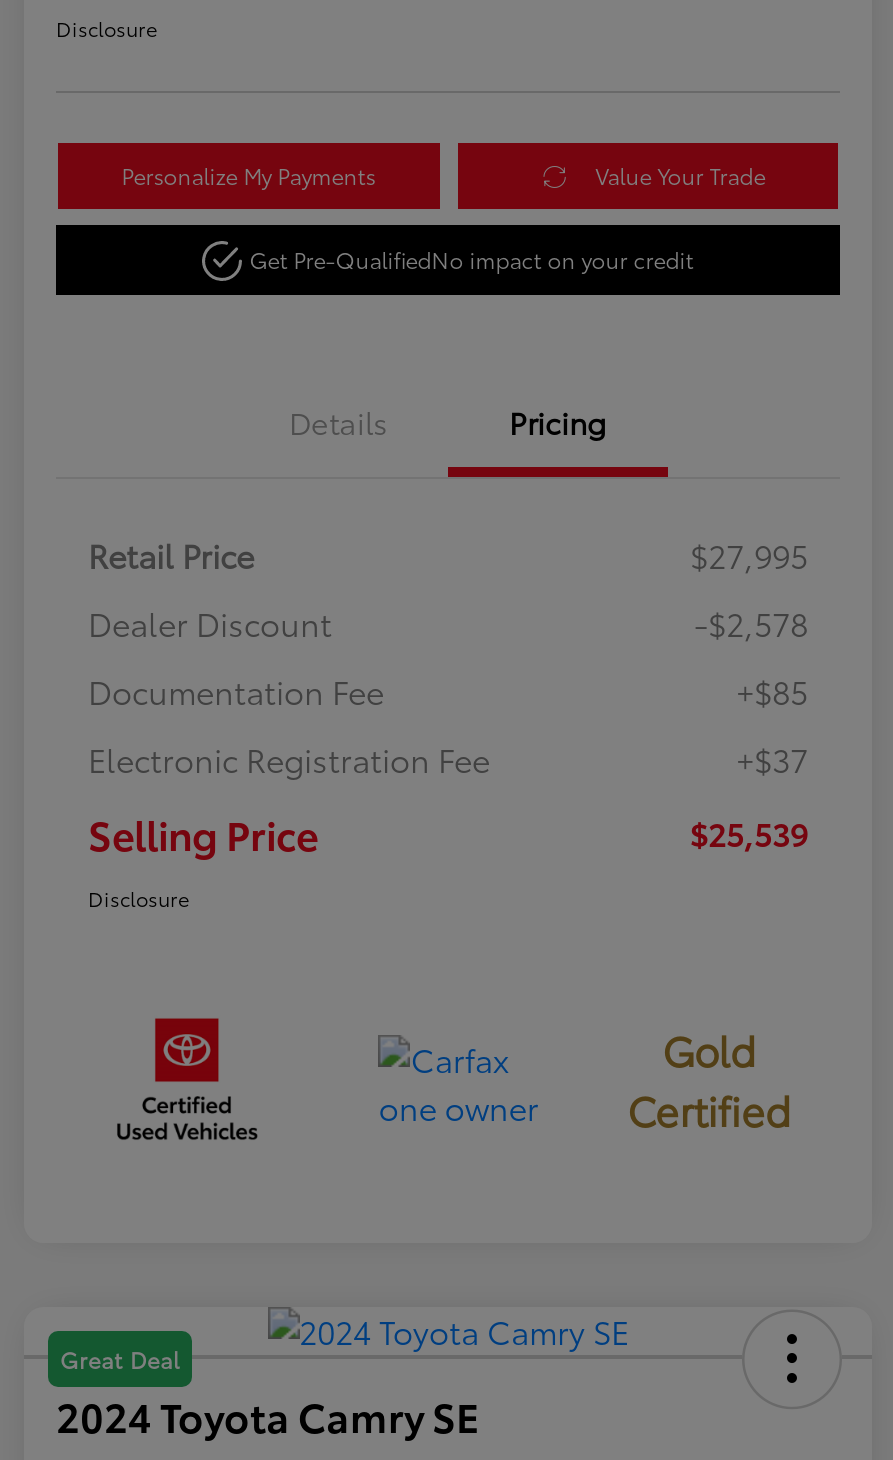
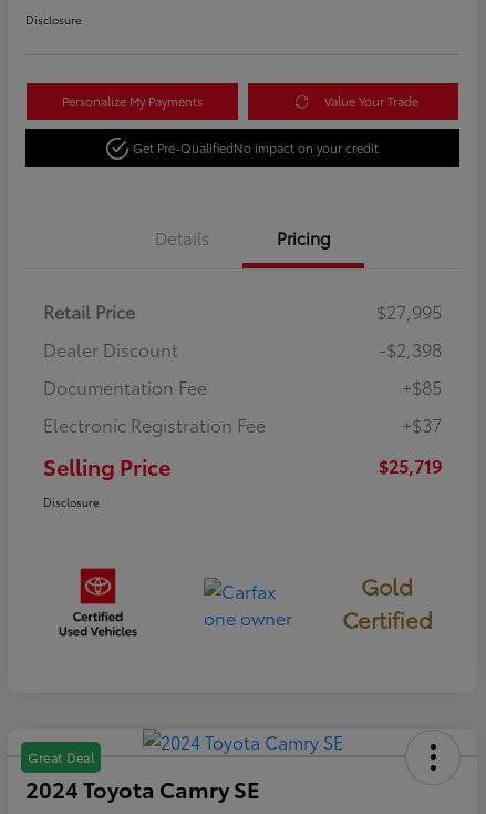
- -$2,578
+ -$2,398

- $25,539
+ $25,719
